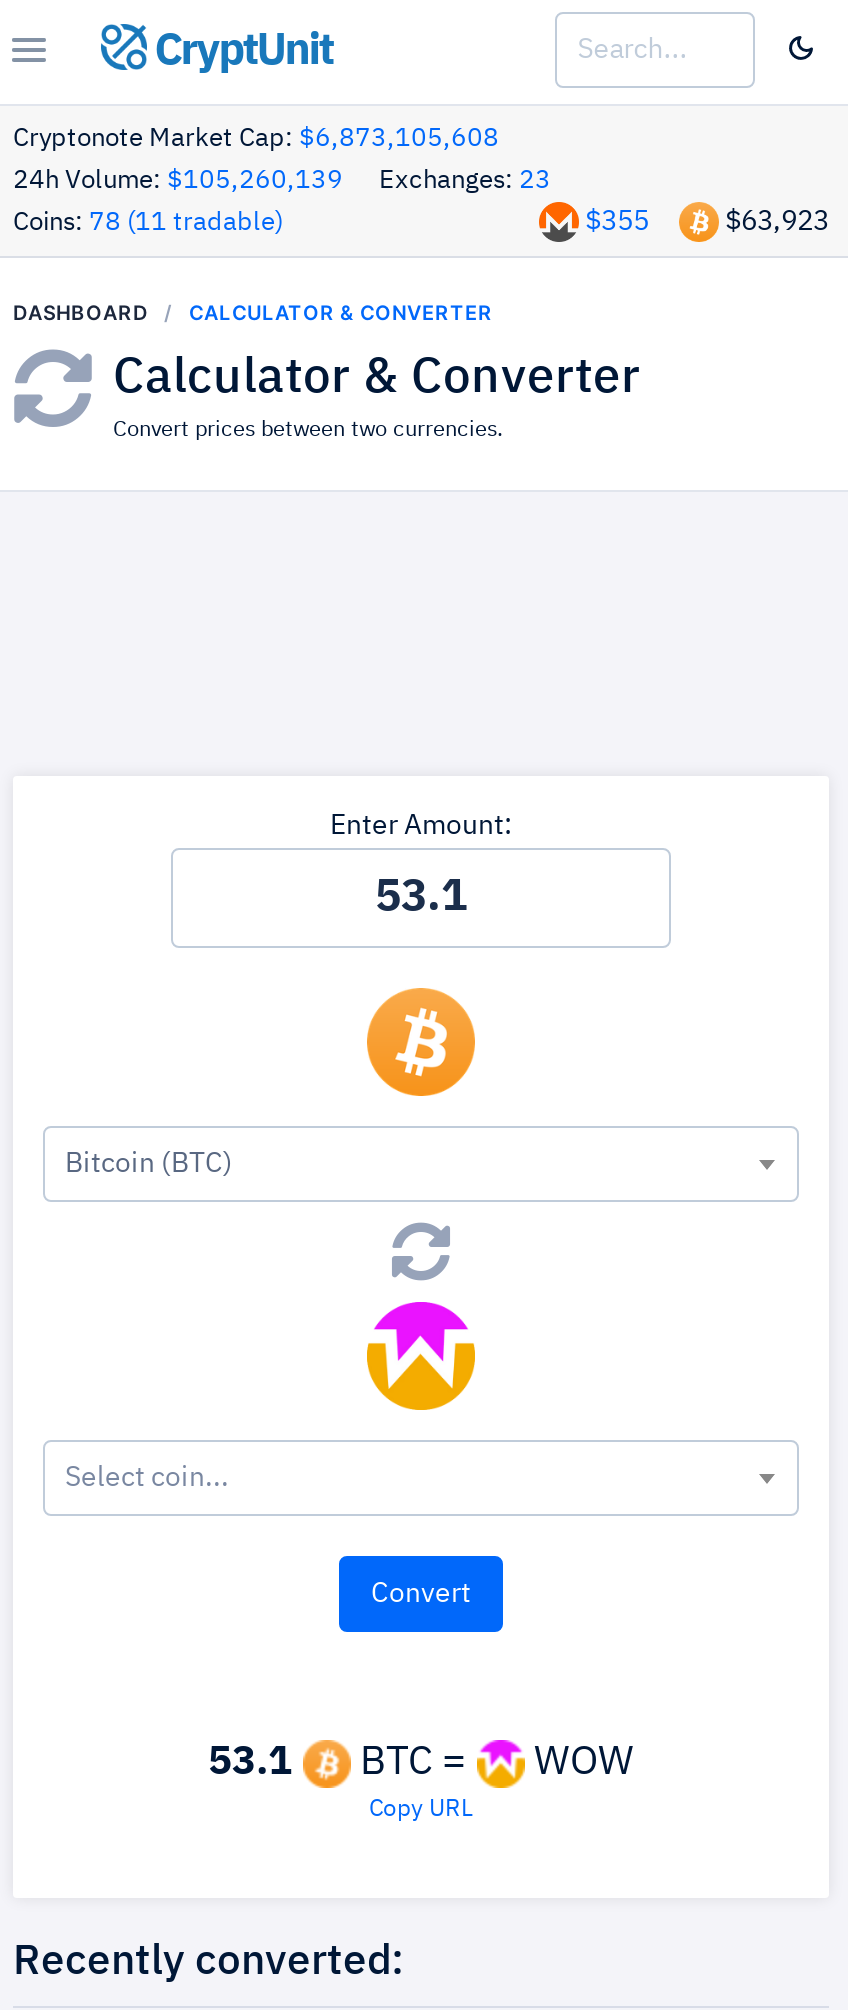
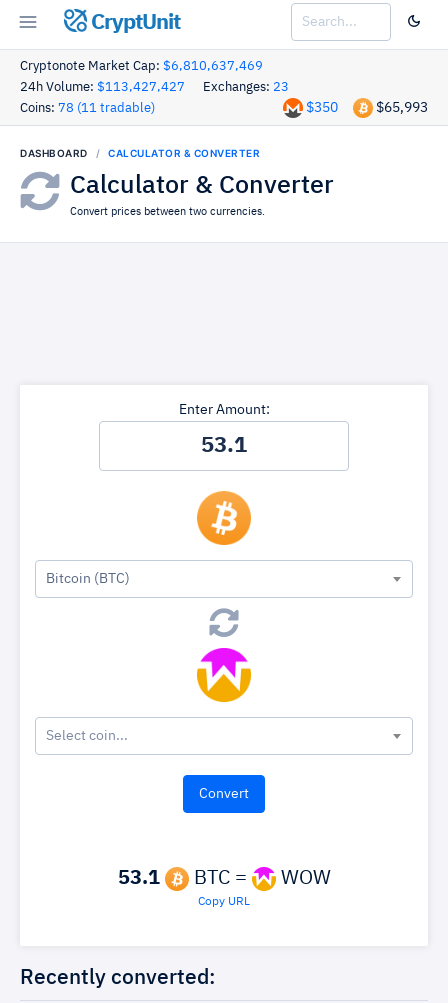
- Cryptonote Market Cap: $6,873,105,608
+ Cryptonote Market Cap: $6,810,637,469

- 24h Volume: $105,260,139 Exchanges: 23
+ 24h Volume: $113,427,427 Exchanges: 23

- $355
+ $350

- $63,923
+ $65,993
